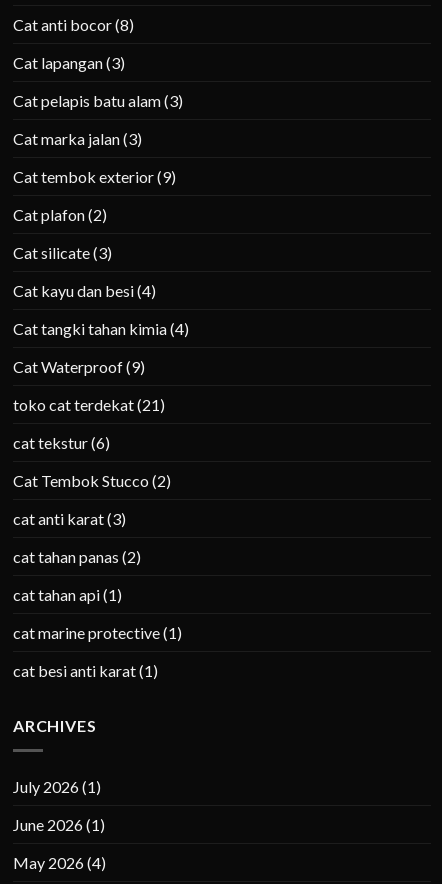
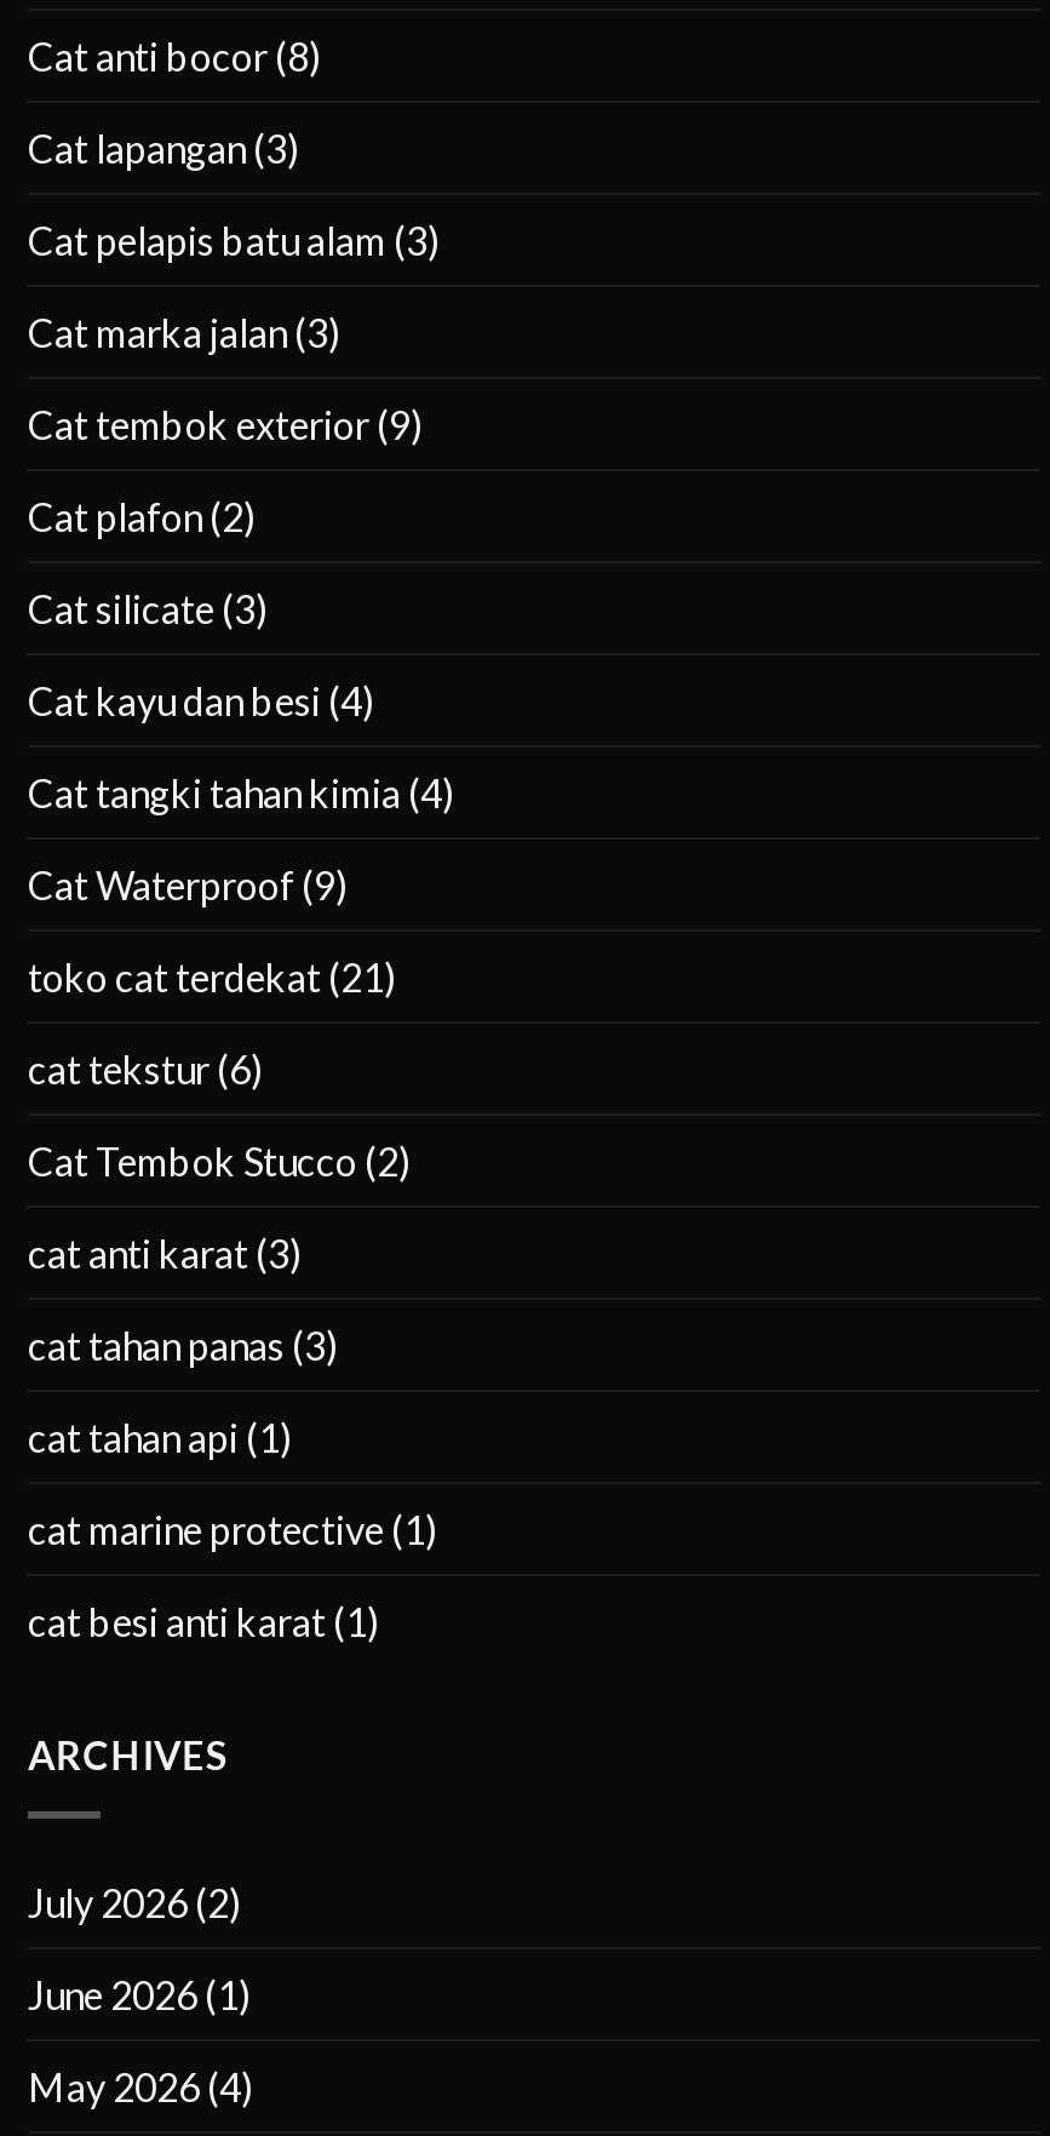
- cat tahan panas (2)
+ cat tahan panas (3)

- July 2026 (1)
+ July 2026 (2)
